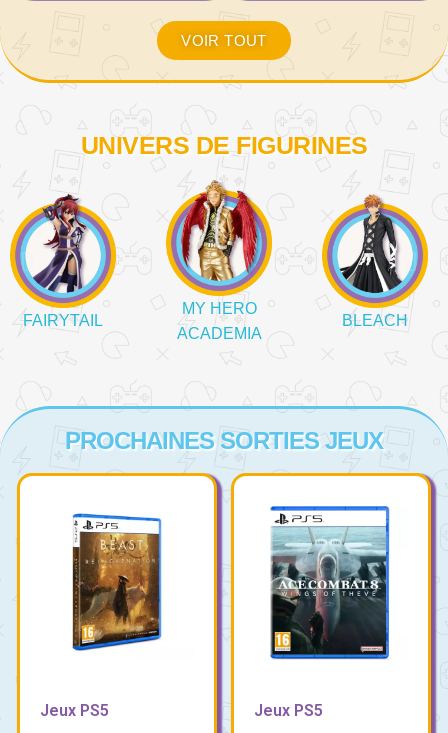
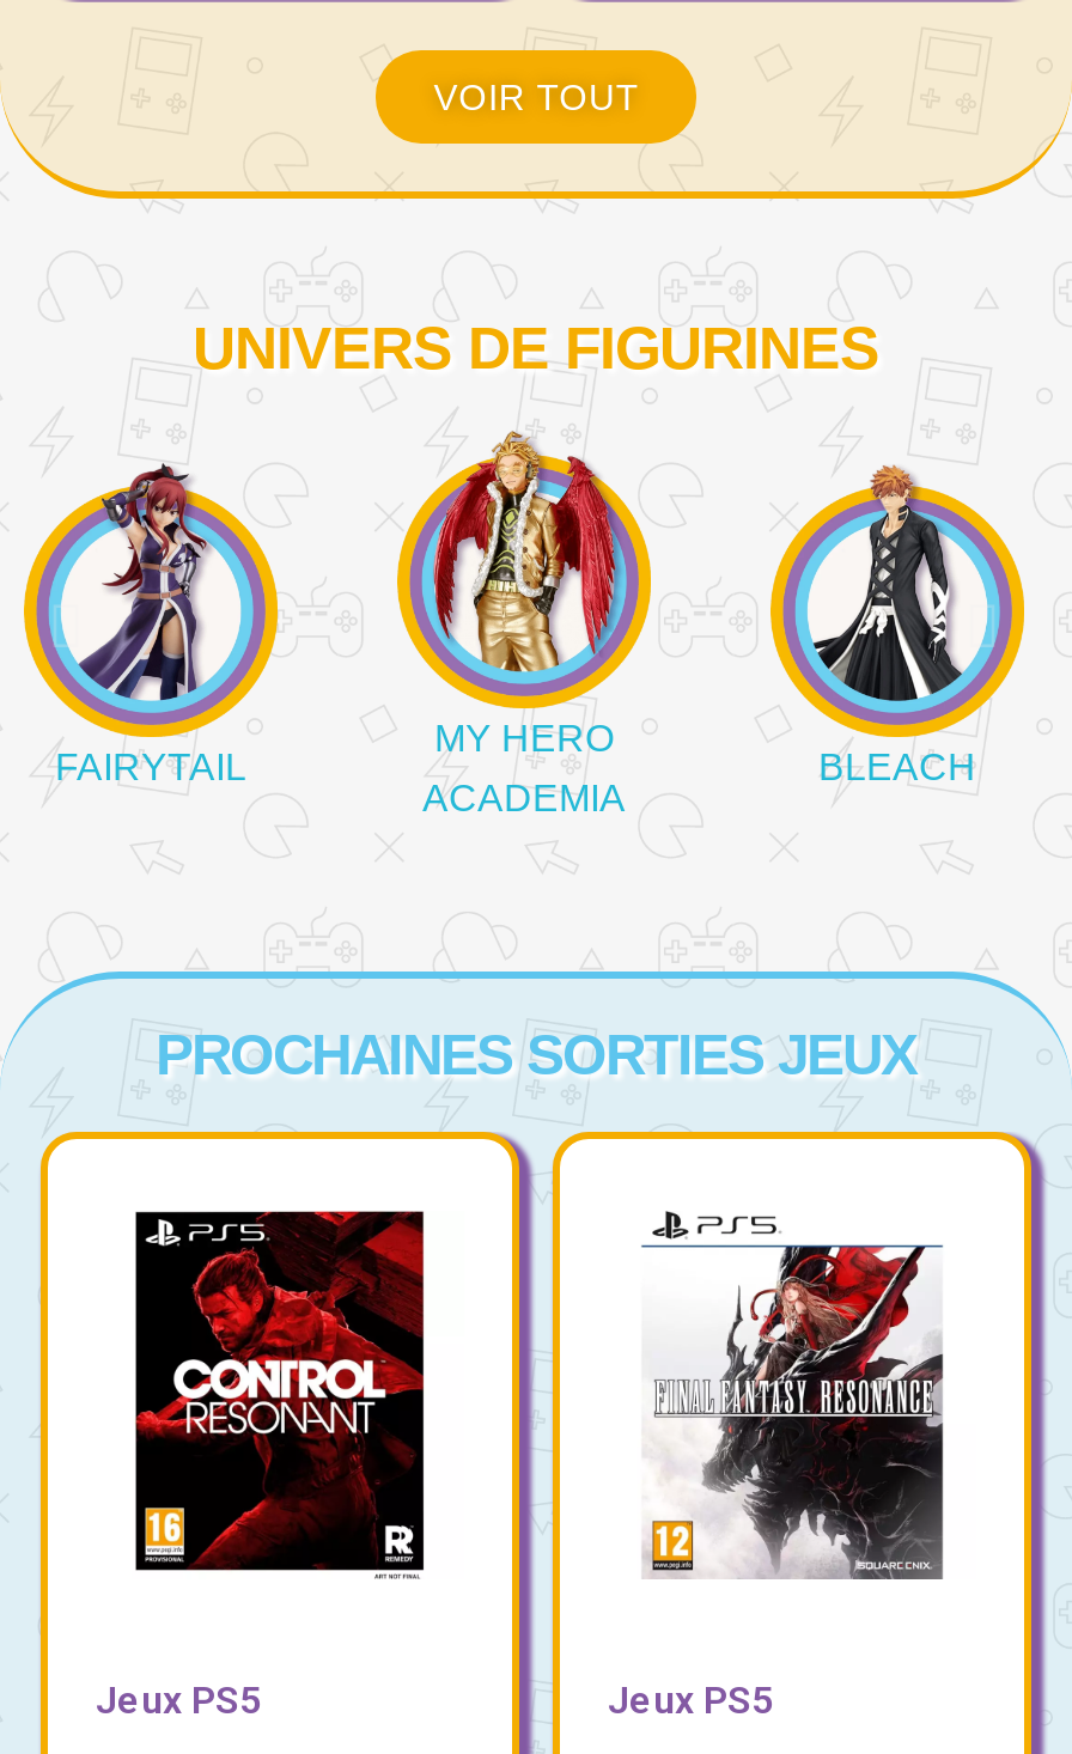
- [image]
+ [image]

- [image]
+ [image]
